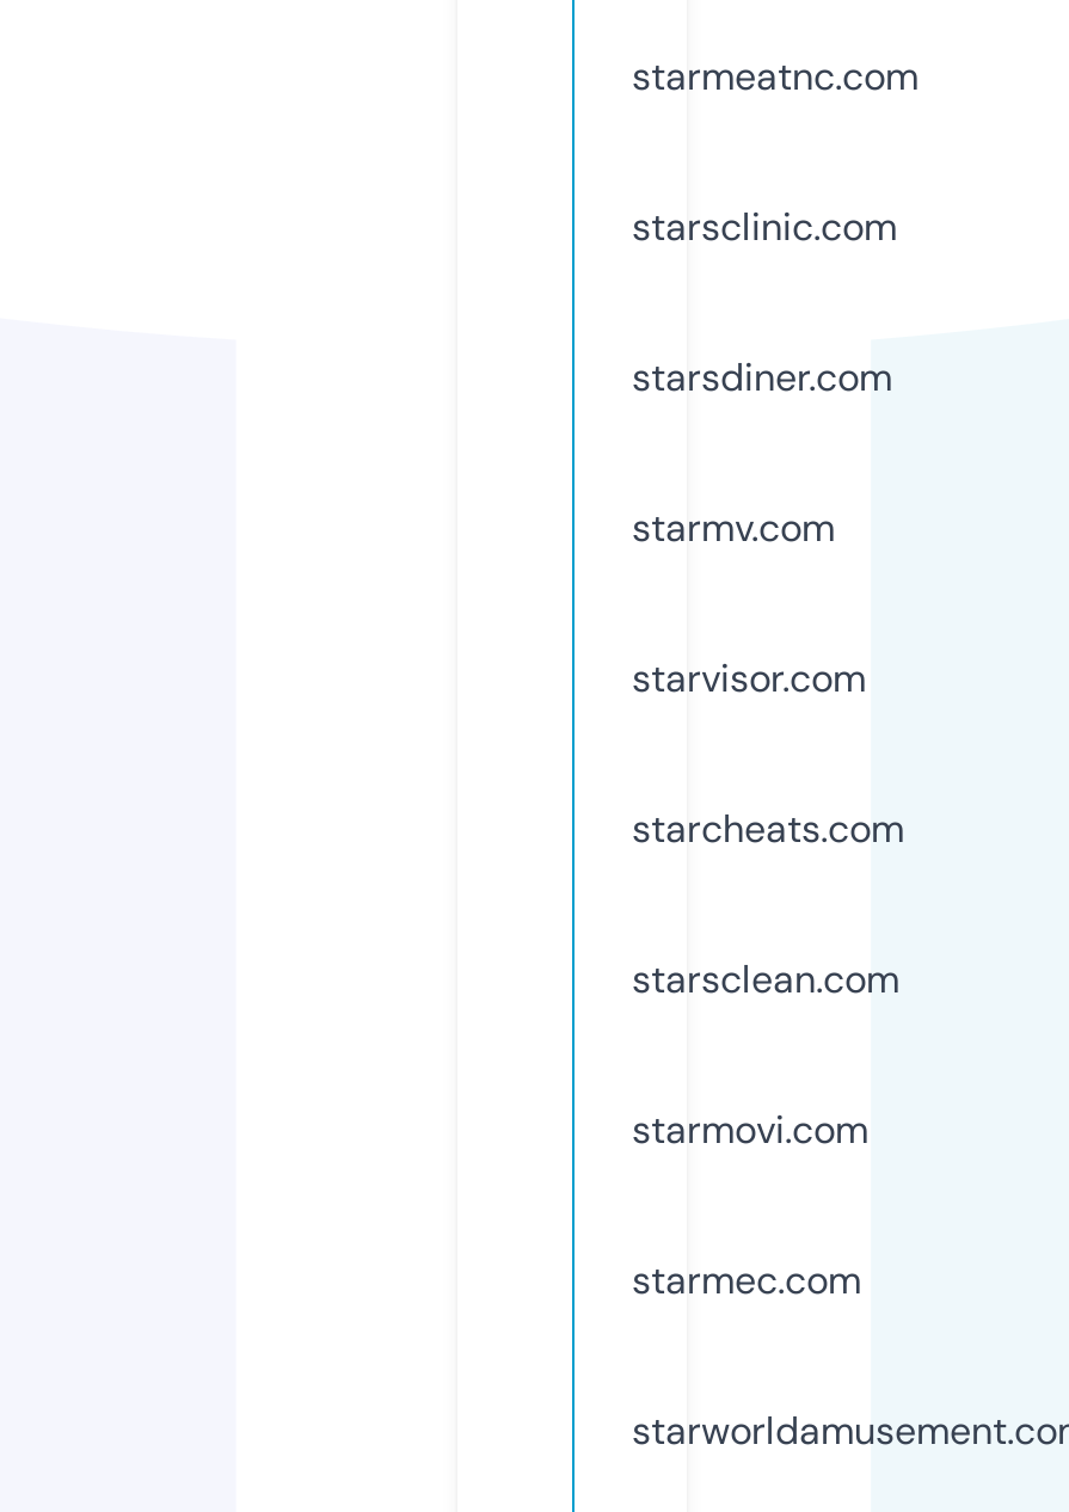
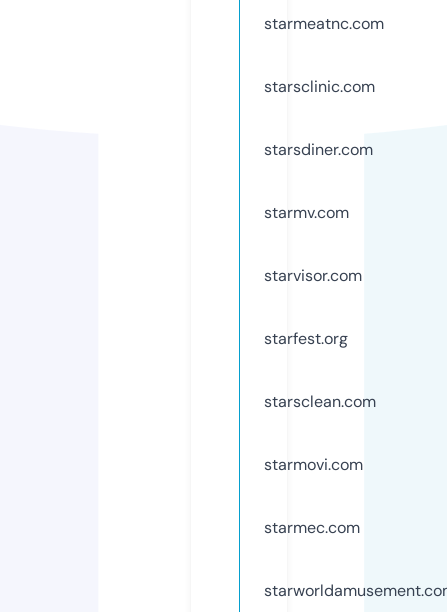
- starcheats.com
+ starfest.org
